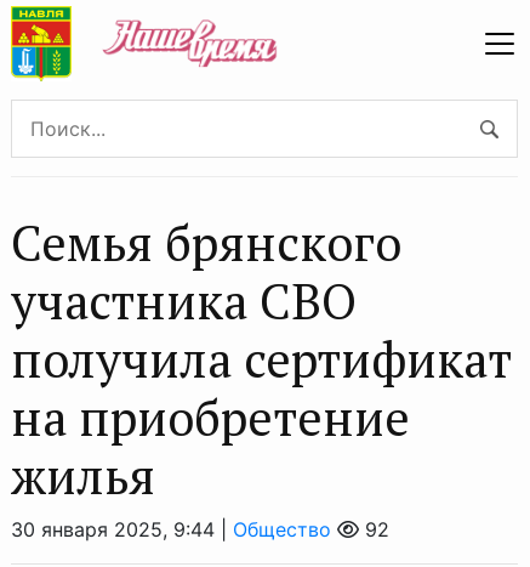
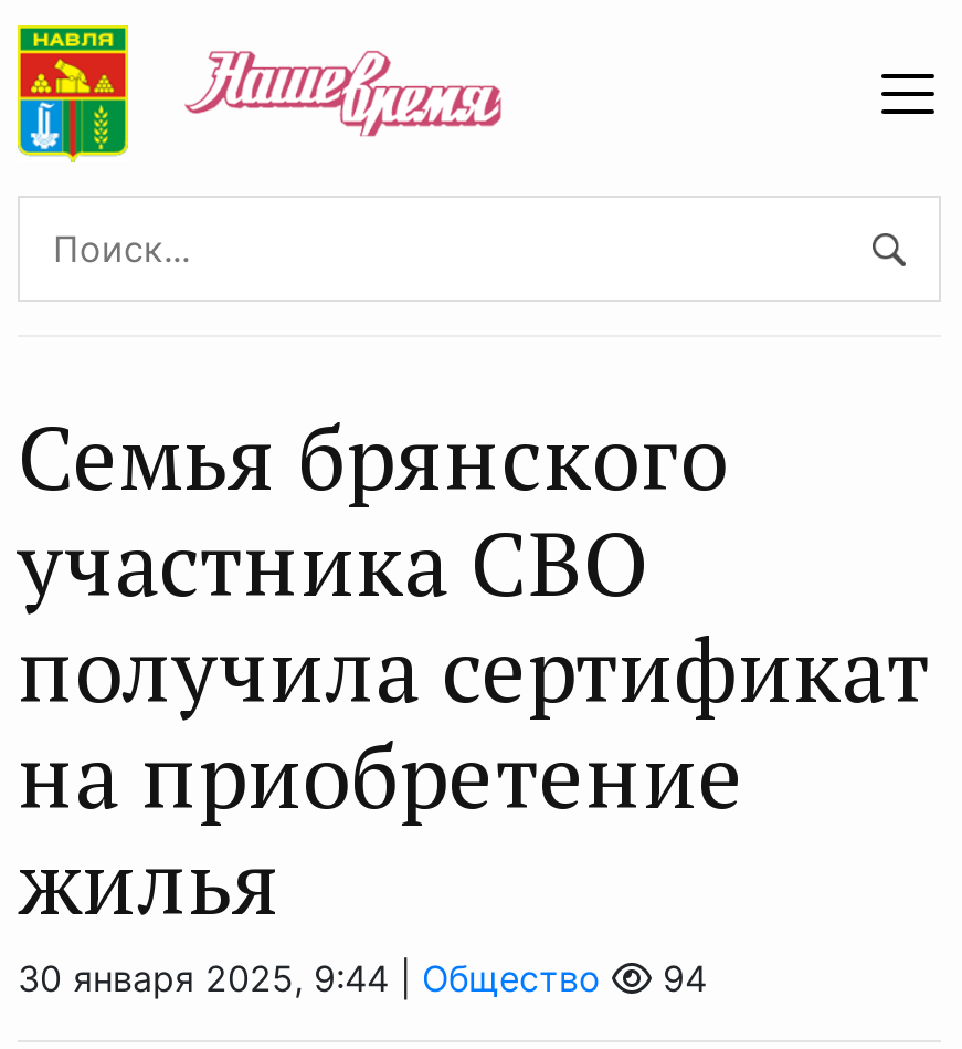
- 92
+ 94
